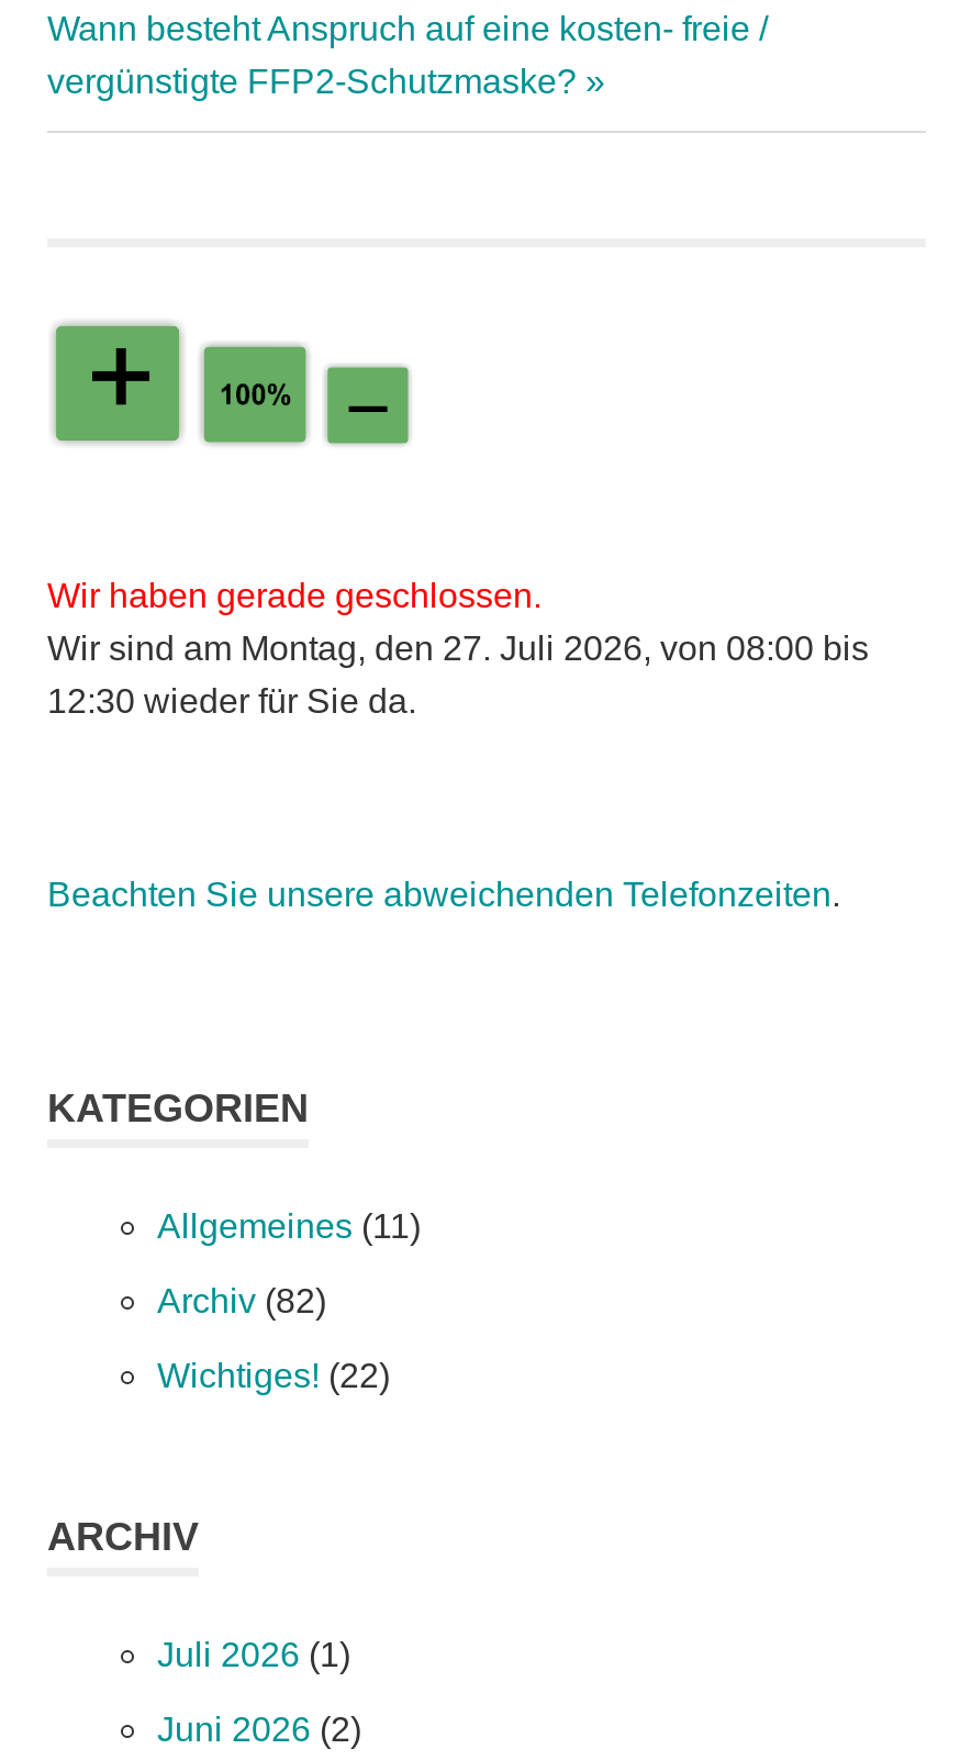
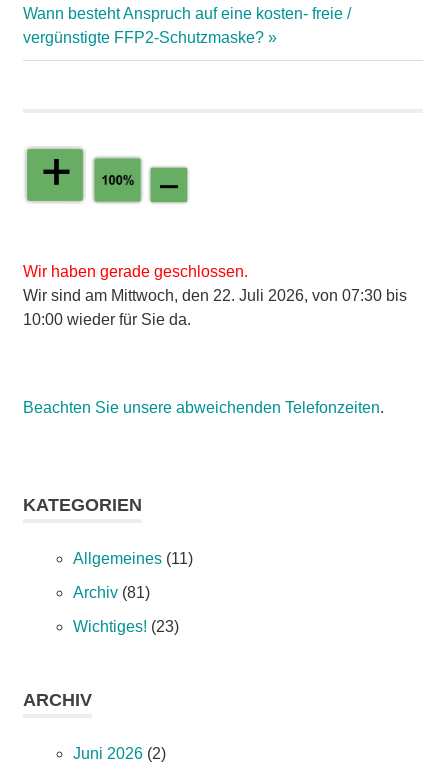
- Wir sind am Montag, den 27. Juli 2026, von 08:00 bis
+ Wir sind am Mittwoch, den 22. Juli 2026, von 07:30 bis

- 12:30 wieder für Sie da.
+ 10:00 wieder für Sie da.

- Archiv (82)
+ Archiv (81)

- Wichtiges! (22)
+ Wichtiges! (23)

- Juli 2026 (1)
